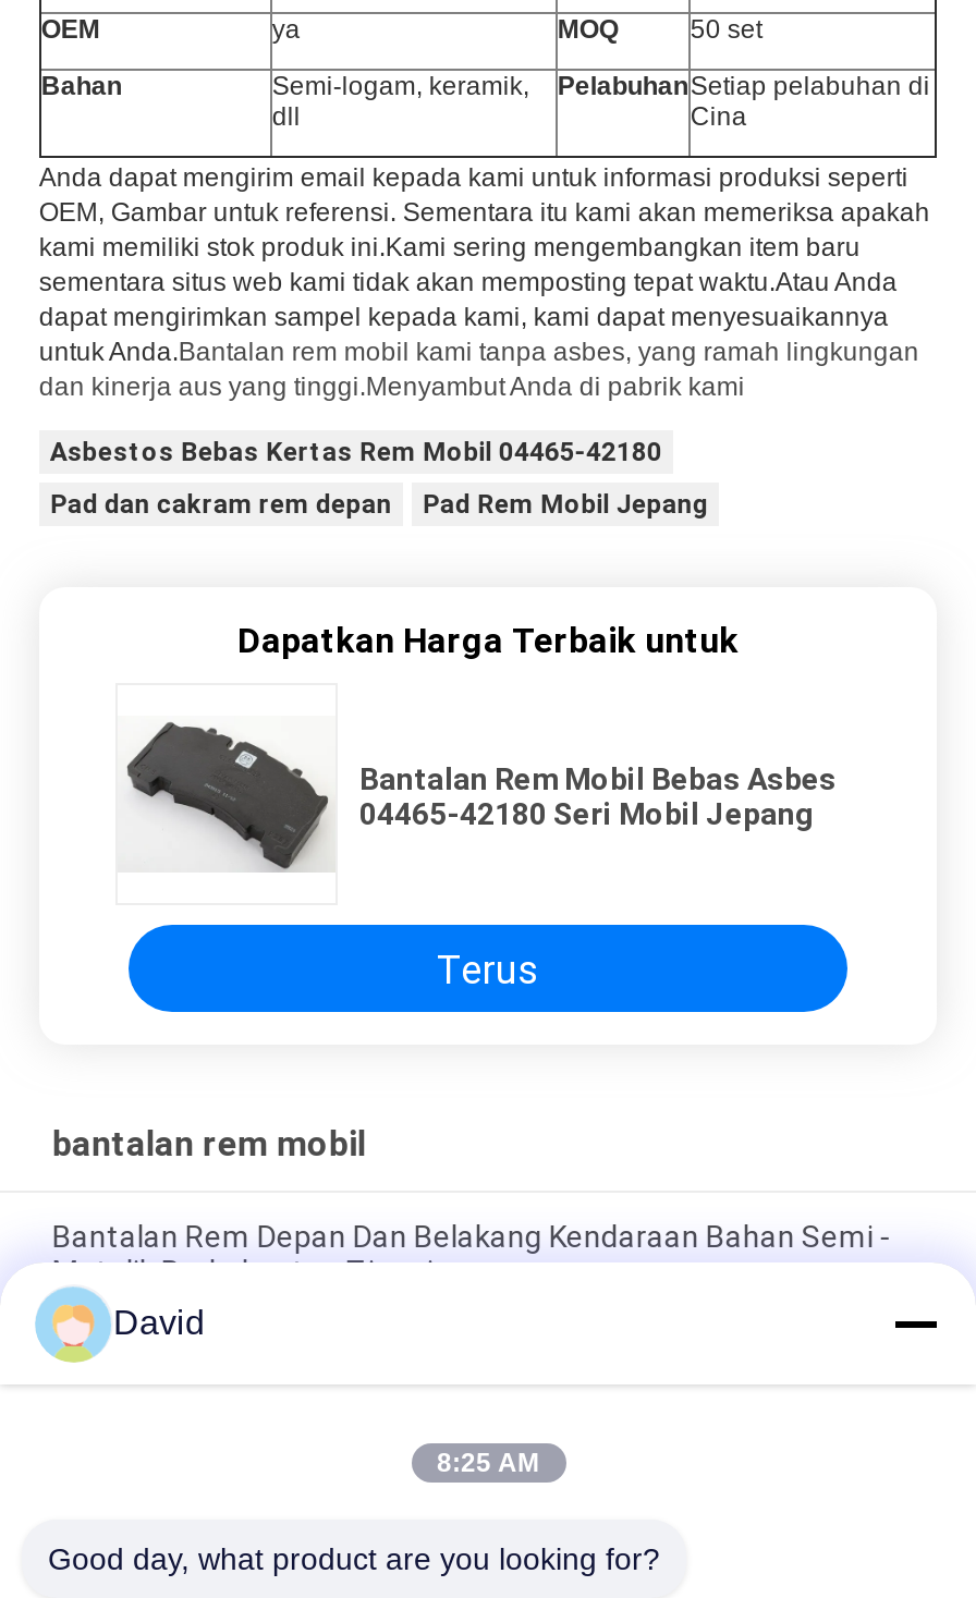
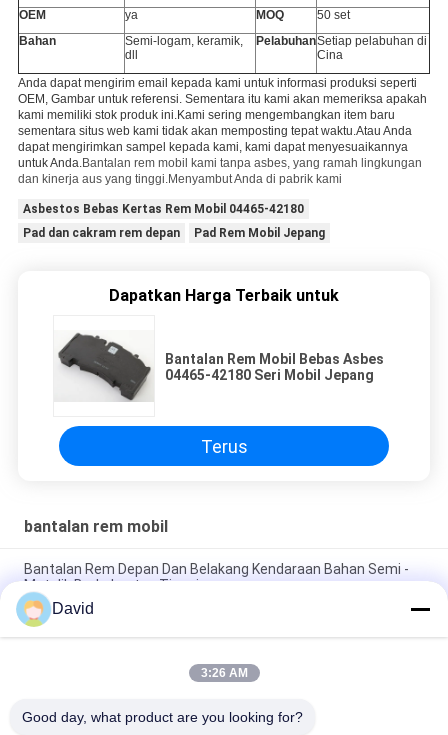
- 8:25 AM
+ 3:26 AM
